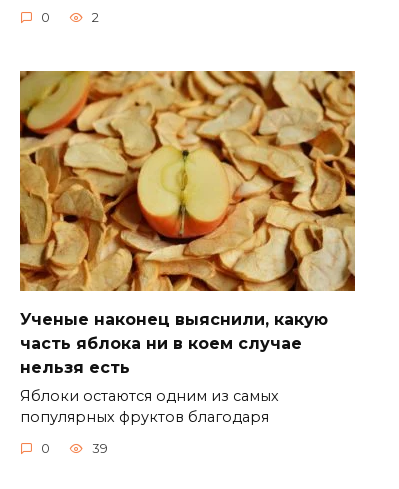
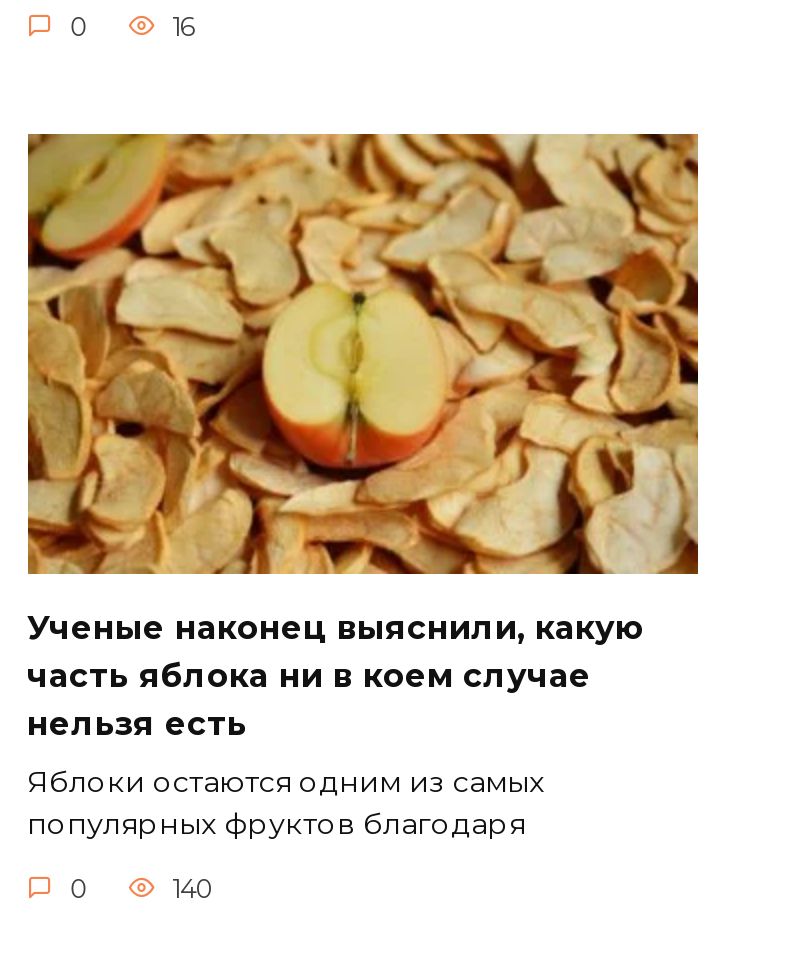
- 2
+ 16

- 39
+ 140
